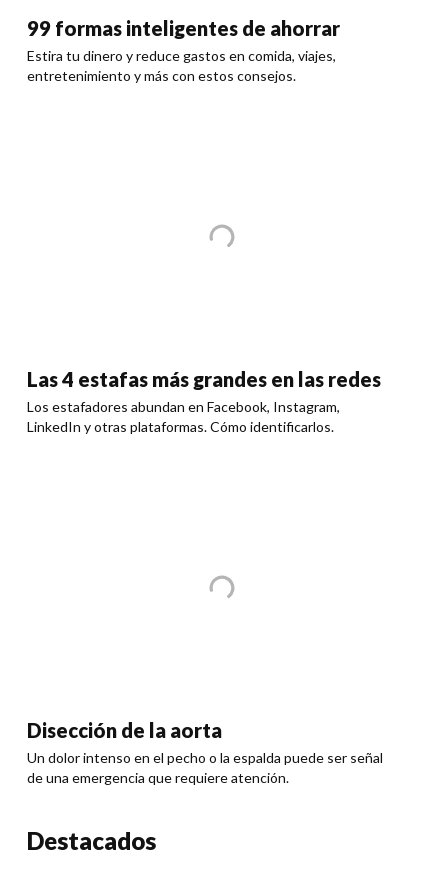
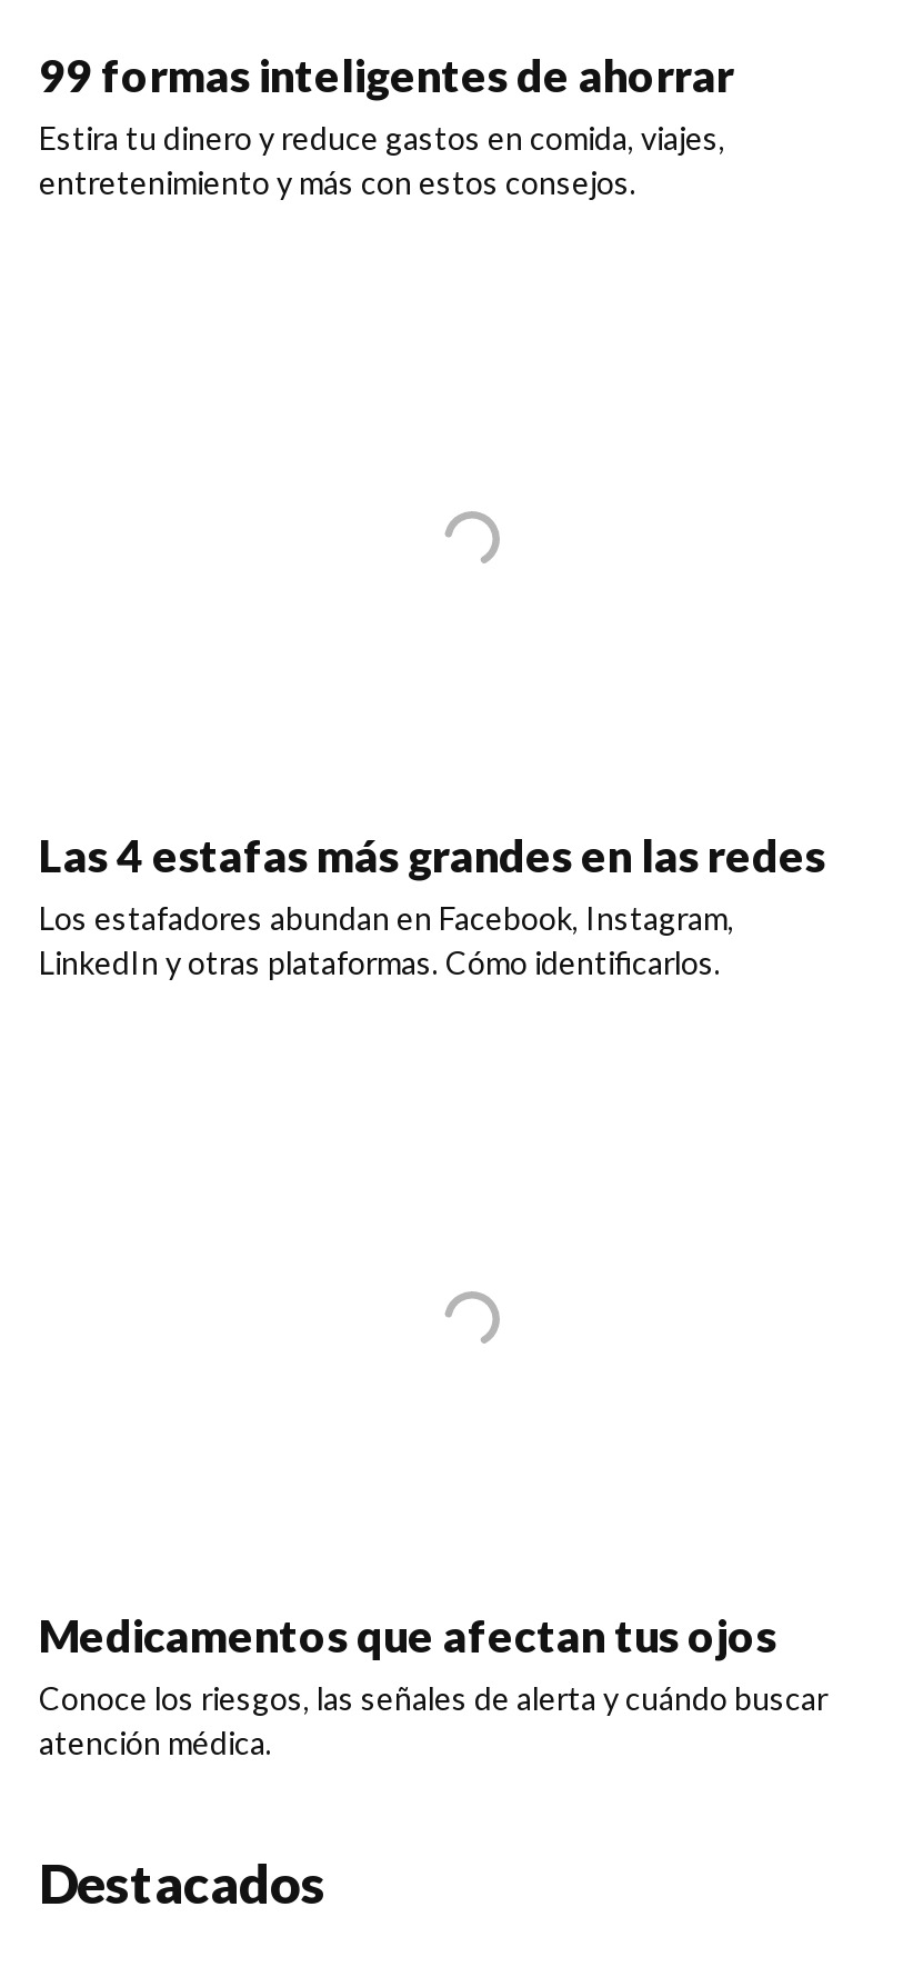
- Disección de la aorta
- Un dolor intenso en el pecho o la espalda puede ser señal
- de una emergencia que requiere atención.
+ Medicamentos que afectan tus ojos
+ Conoce los riesgos, las señales de alerta y cuándo buscar
+ atención médica.
